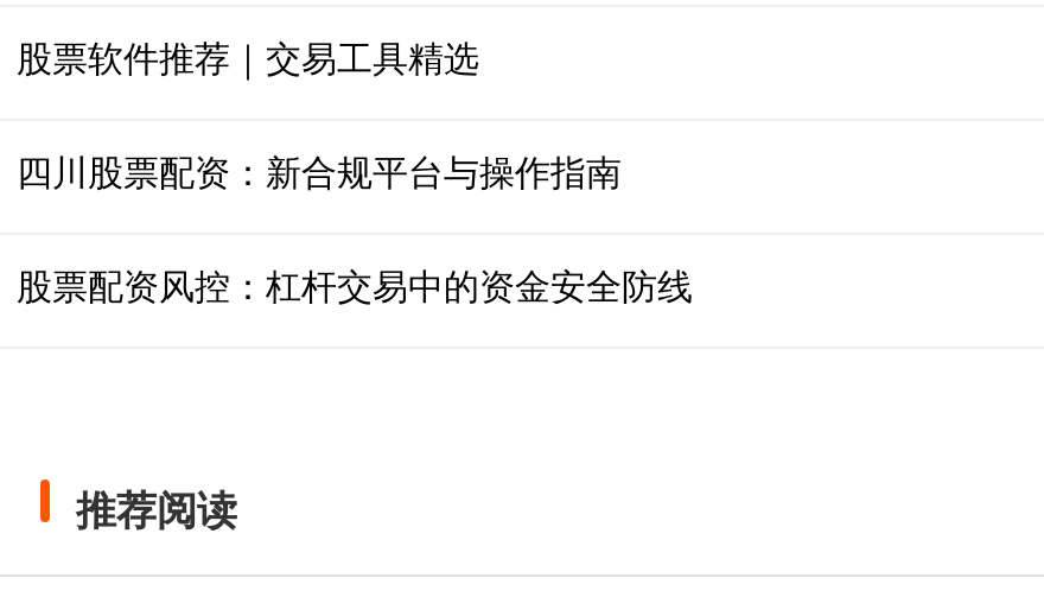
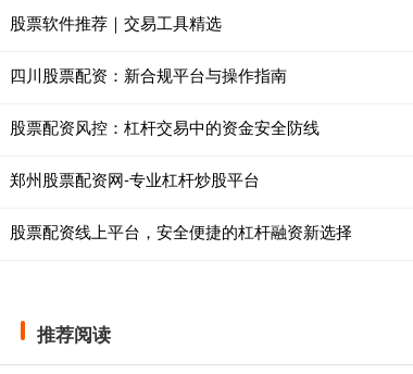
+ 郑州股票配资网-专业杠杆炒股平台
+ 股票配资线上平台，安全便捷的杠杆融资新选择
